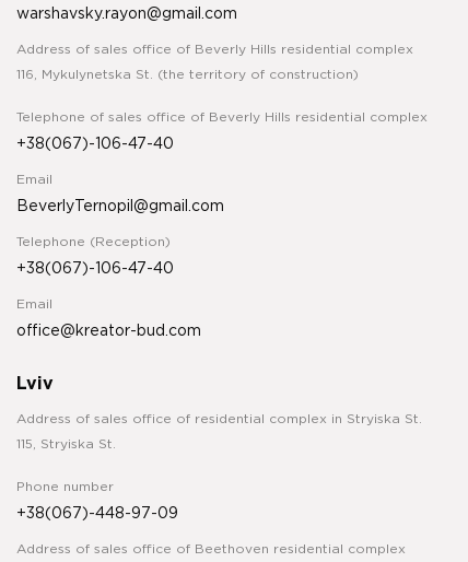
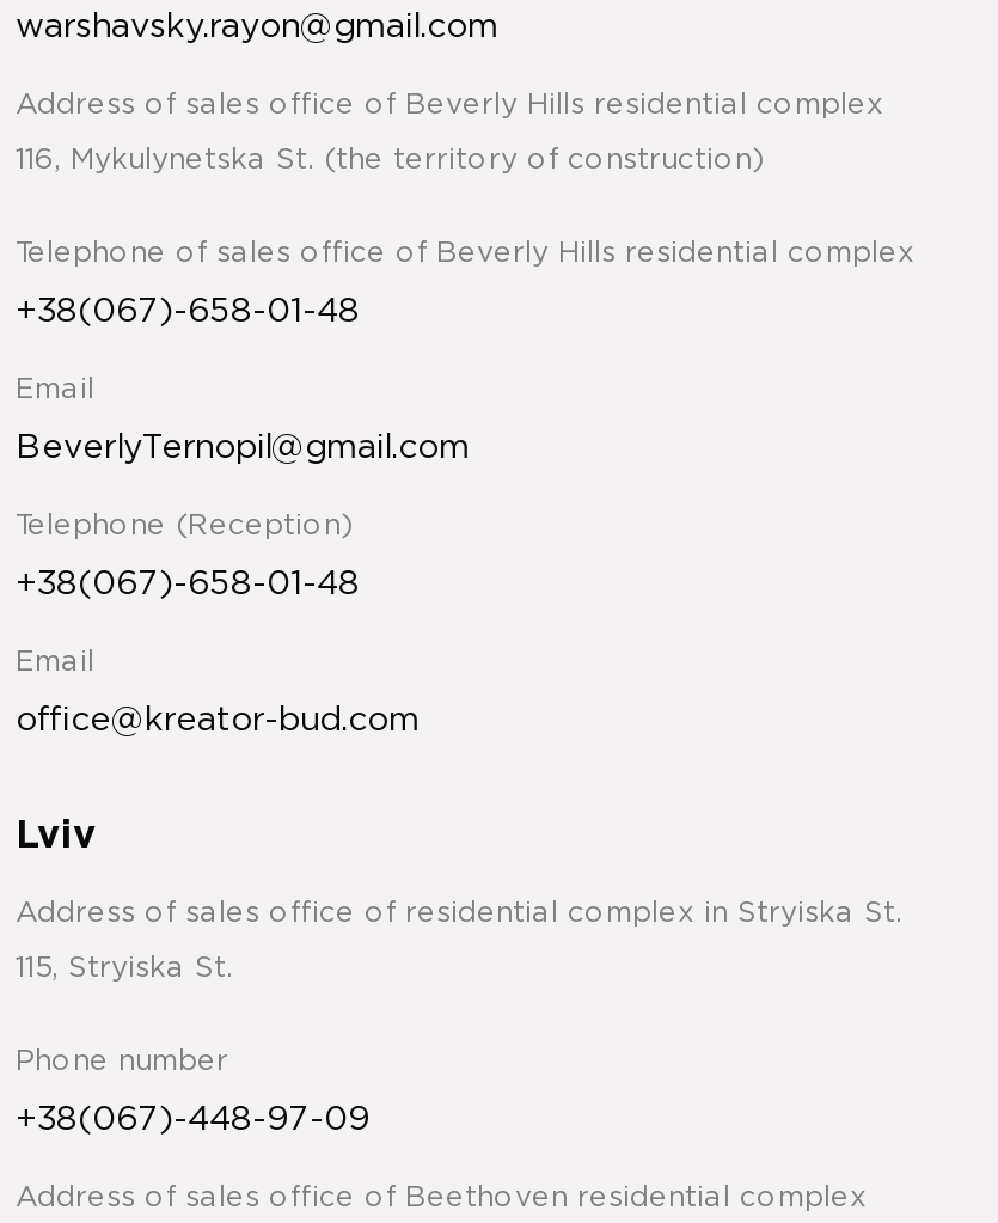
- +38(067)-106-47-40
+ +38(067)-658-01-48

- +38(067)-106-47-40
+ +38(067)-658-01-48
